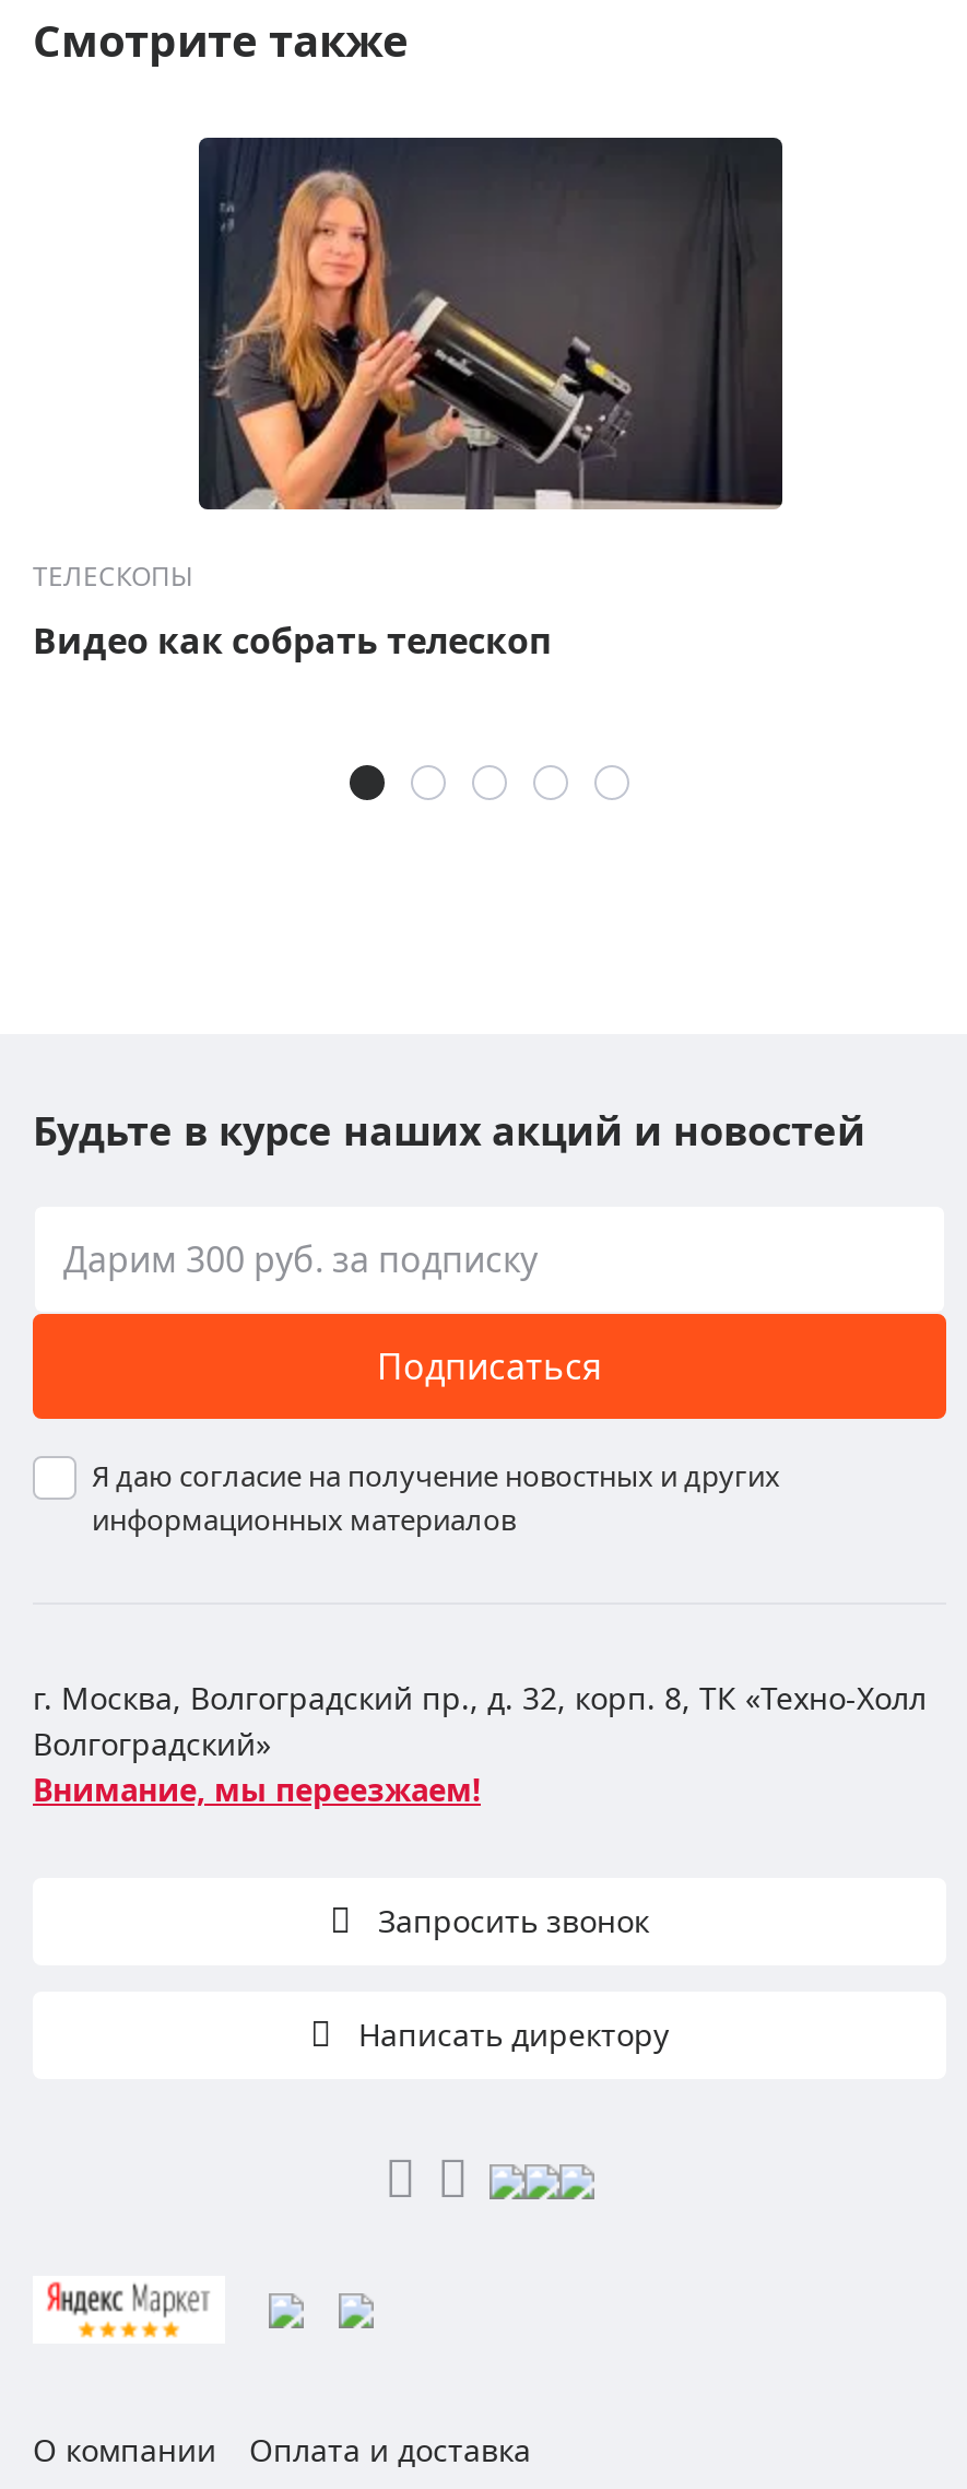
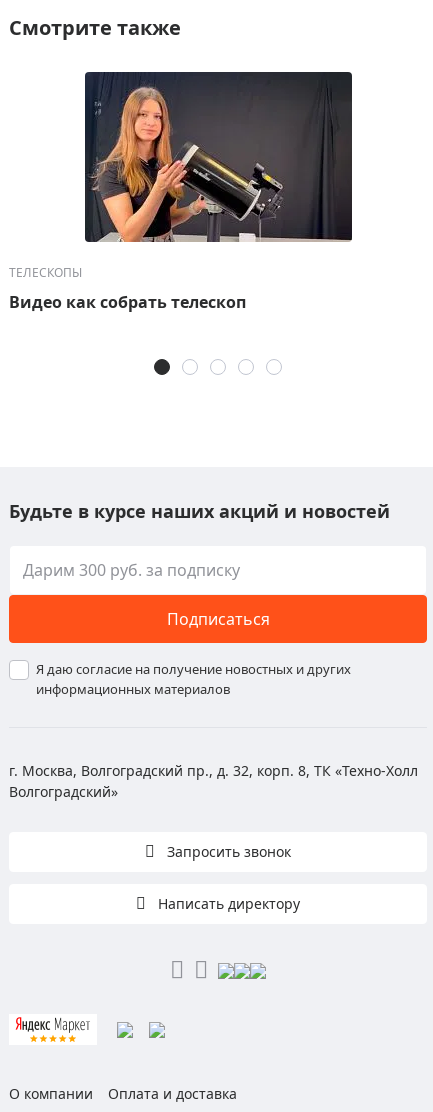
- Внимание, мы переезжаем!
